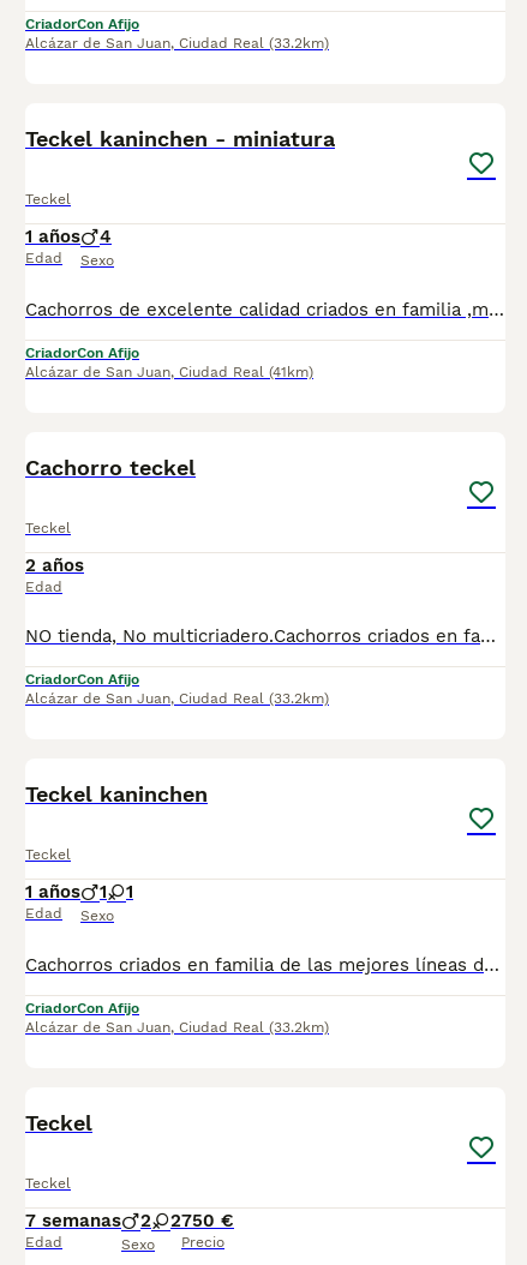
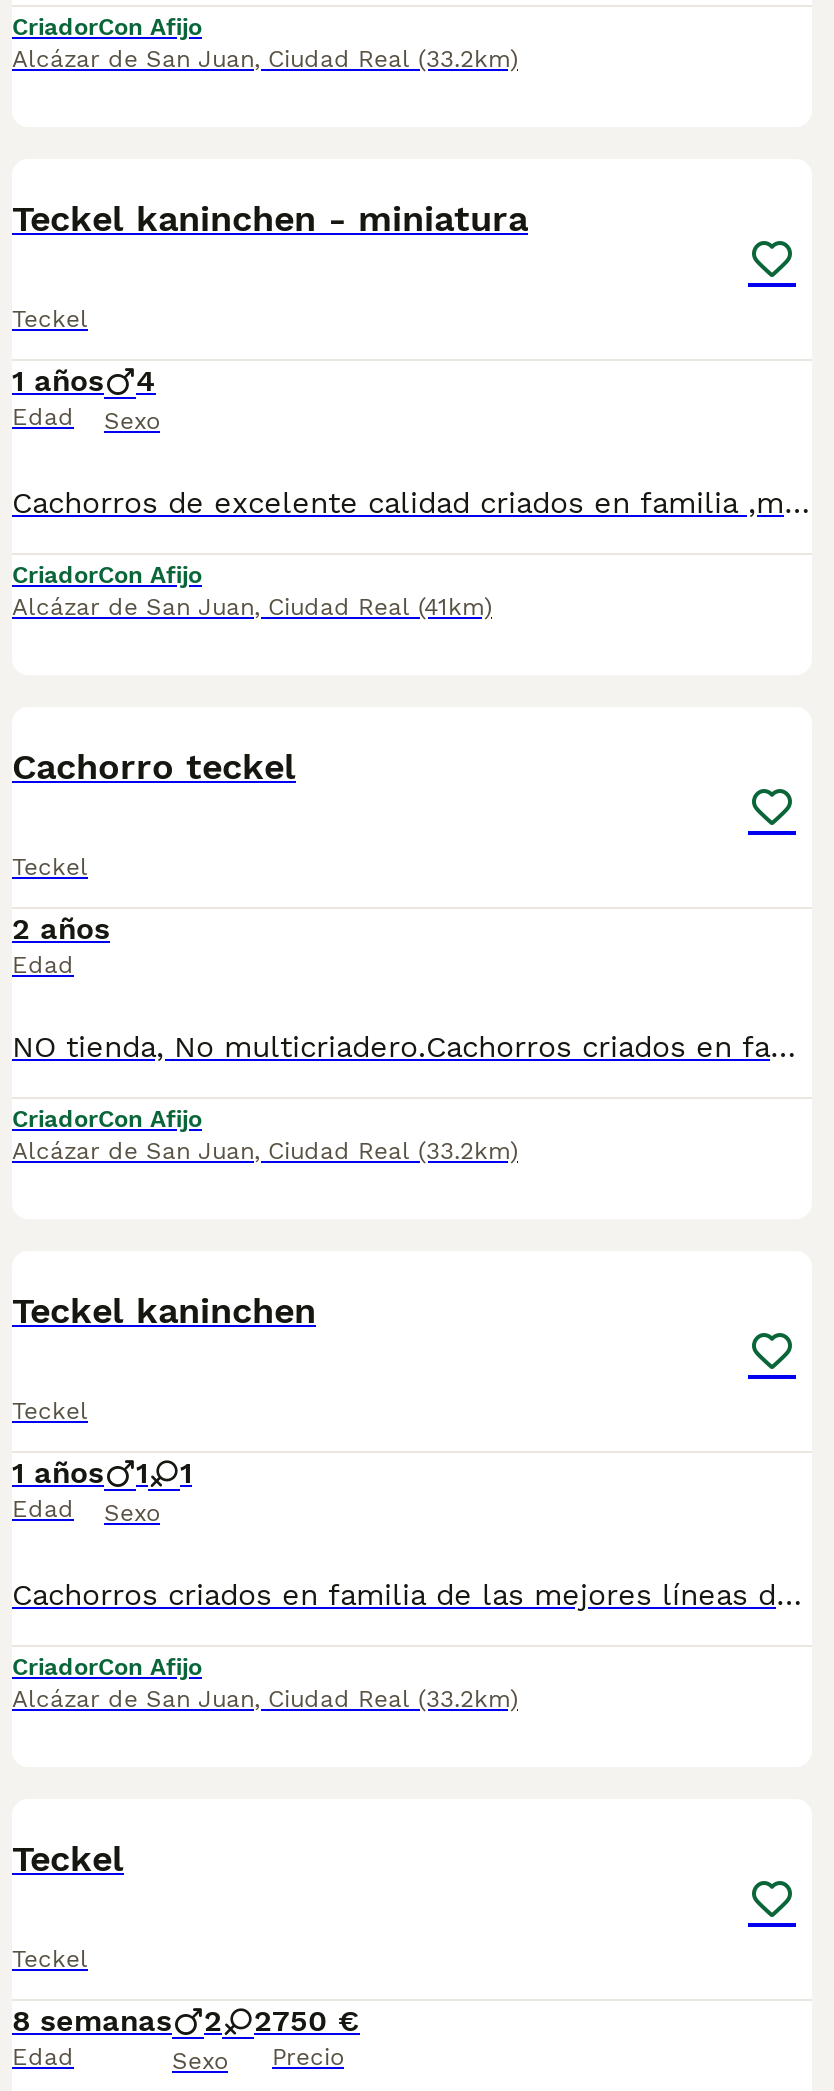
- 7 semanas 2 2 750 €
+ 8 semanas 2 2 750 €
